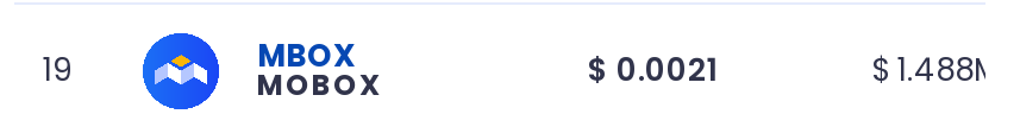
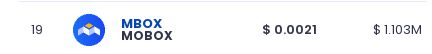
- $1.488M
+ $1.103M
